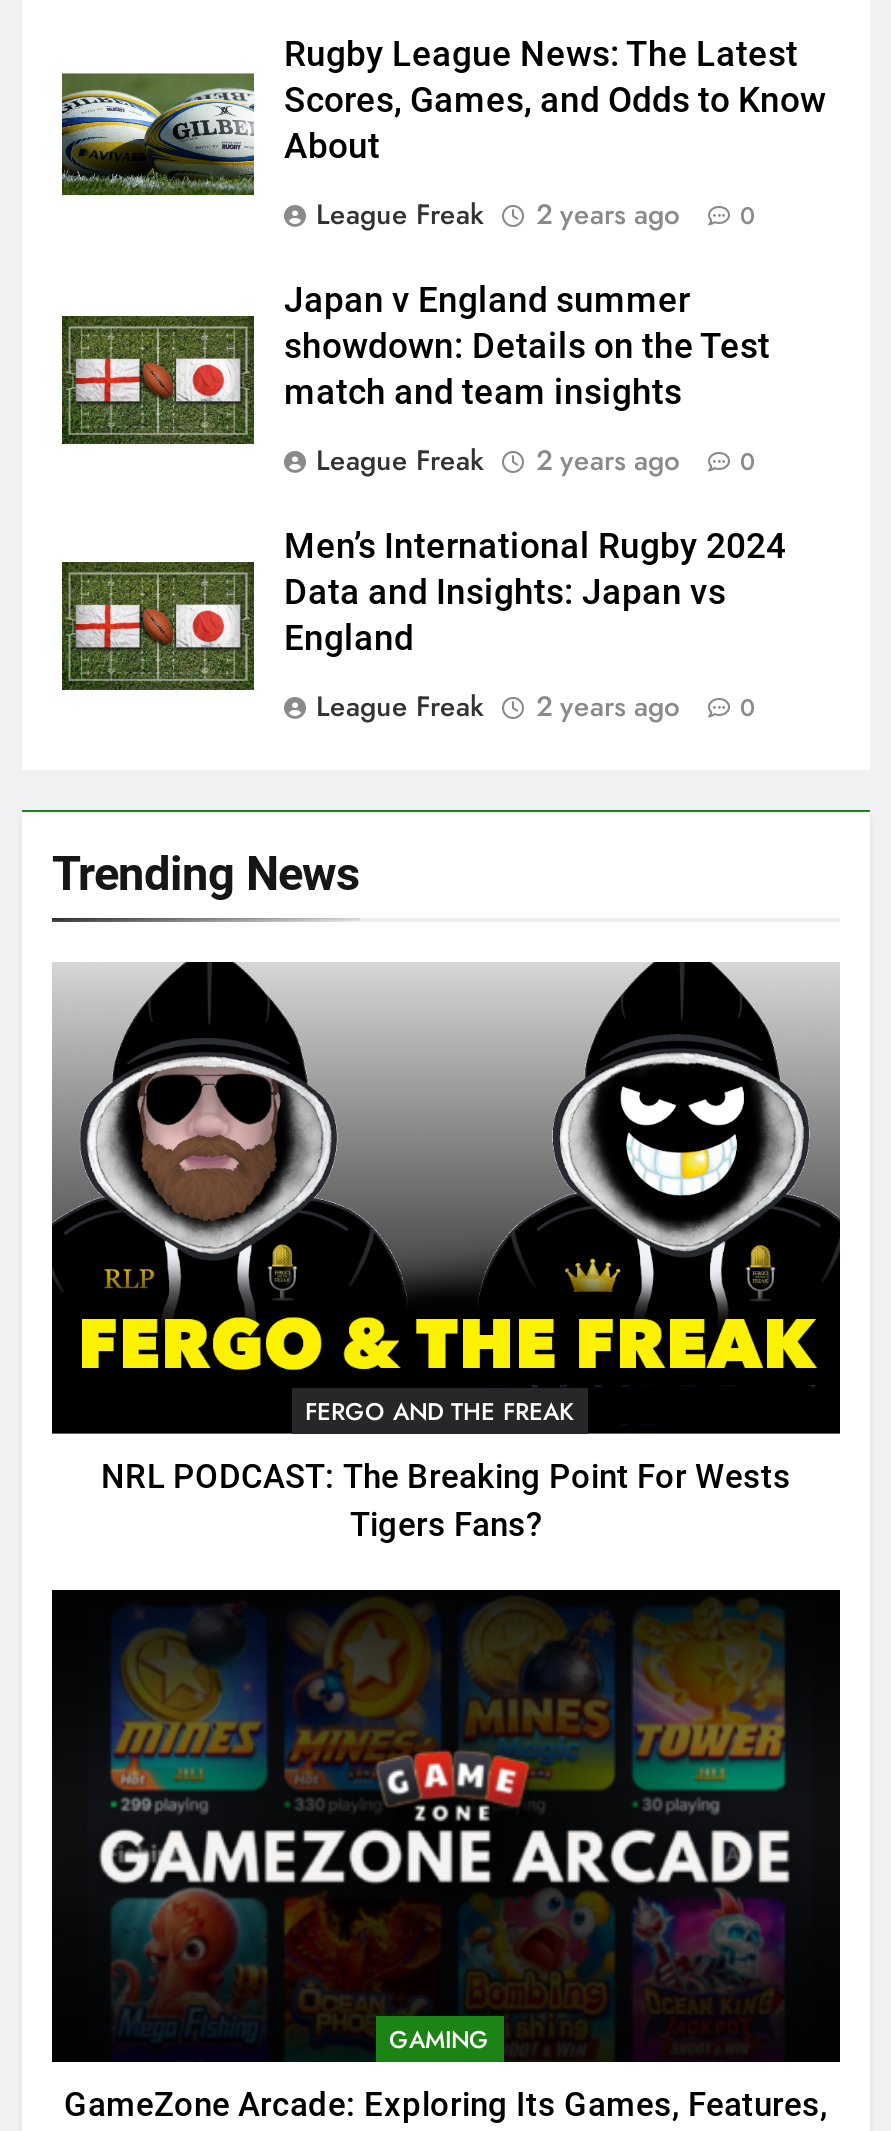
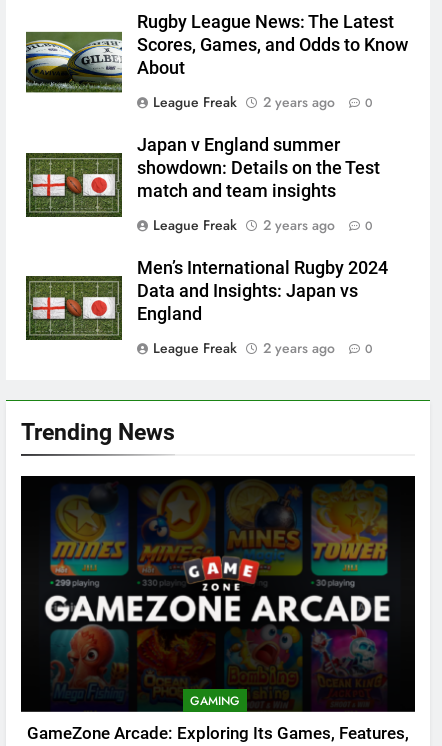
- [image]
- FERGO AND THE FREAK
- NRL PODCAST: The Breaking Point For Wests
- Tigers Fans?
